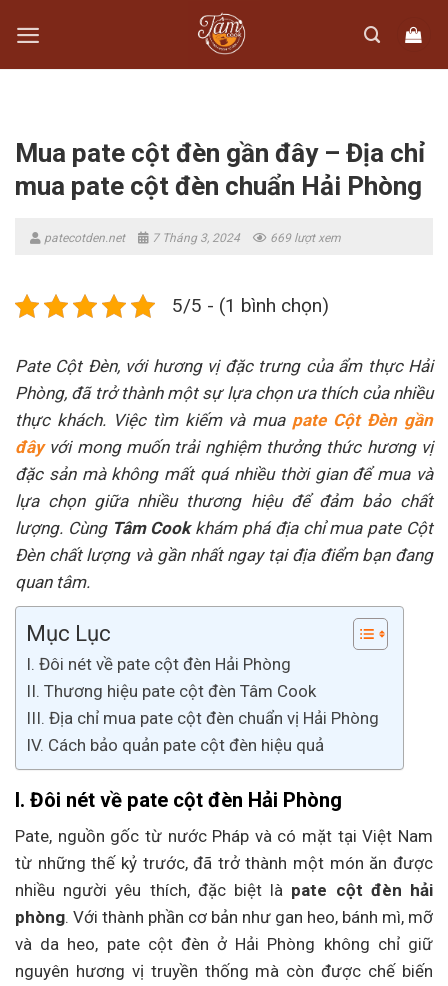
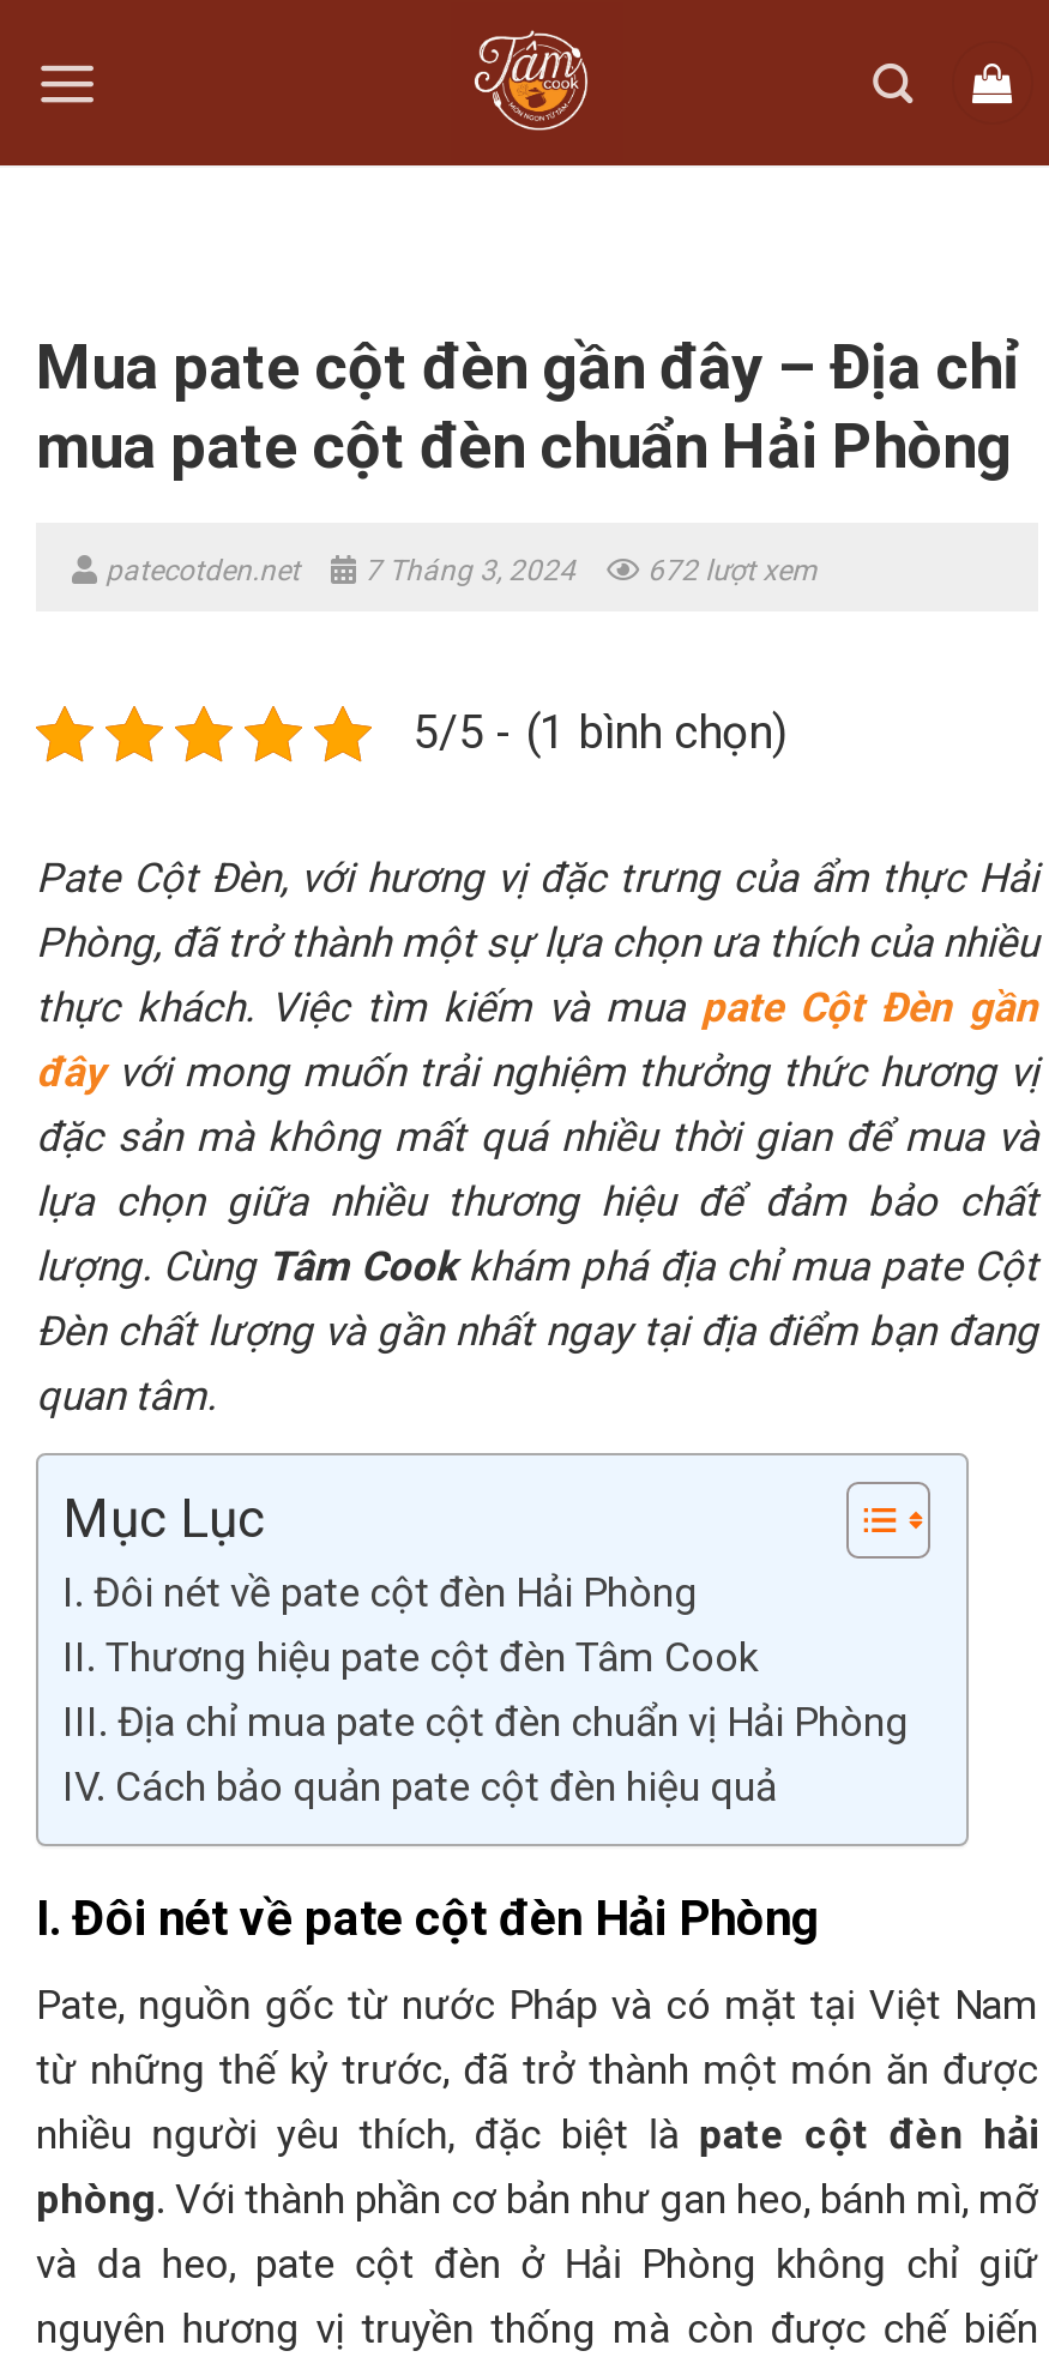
- 669 lượt xem
+ 672 lượt xem
